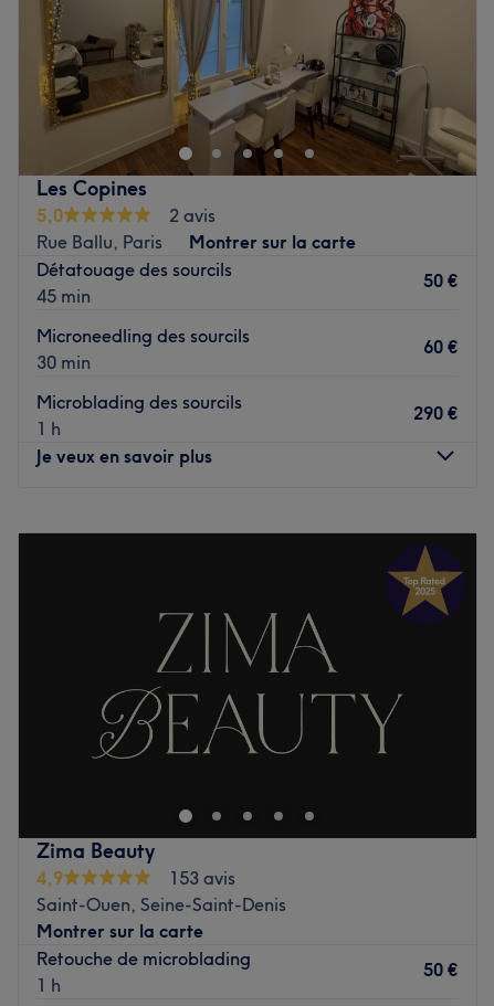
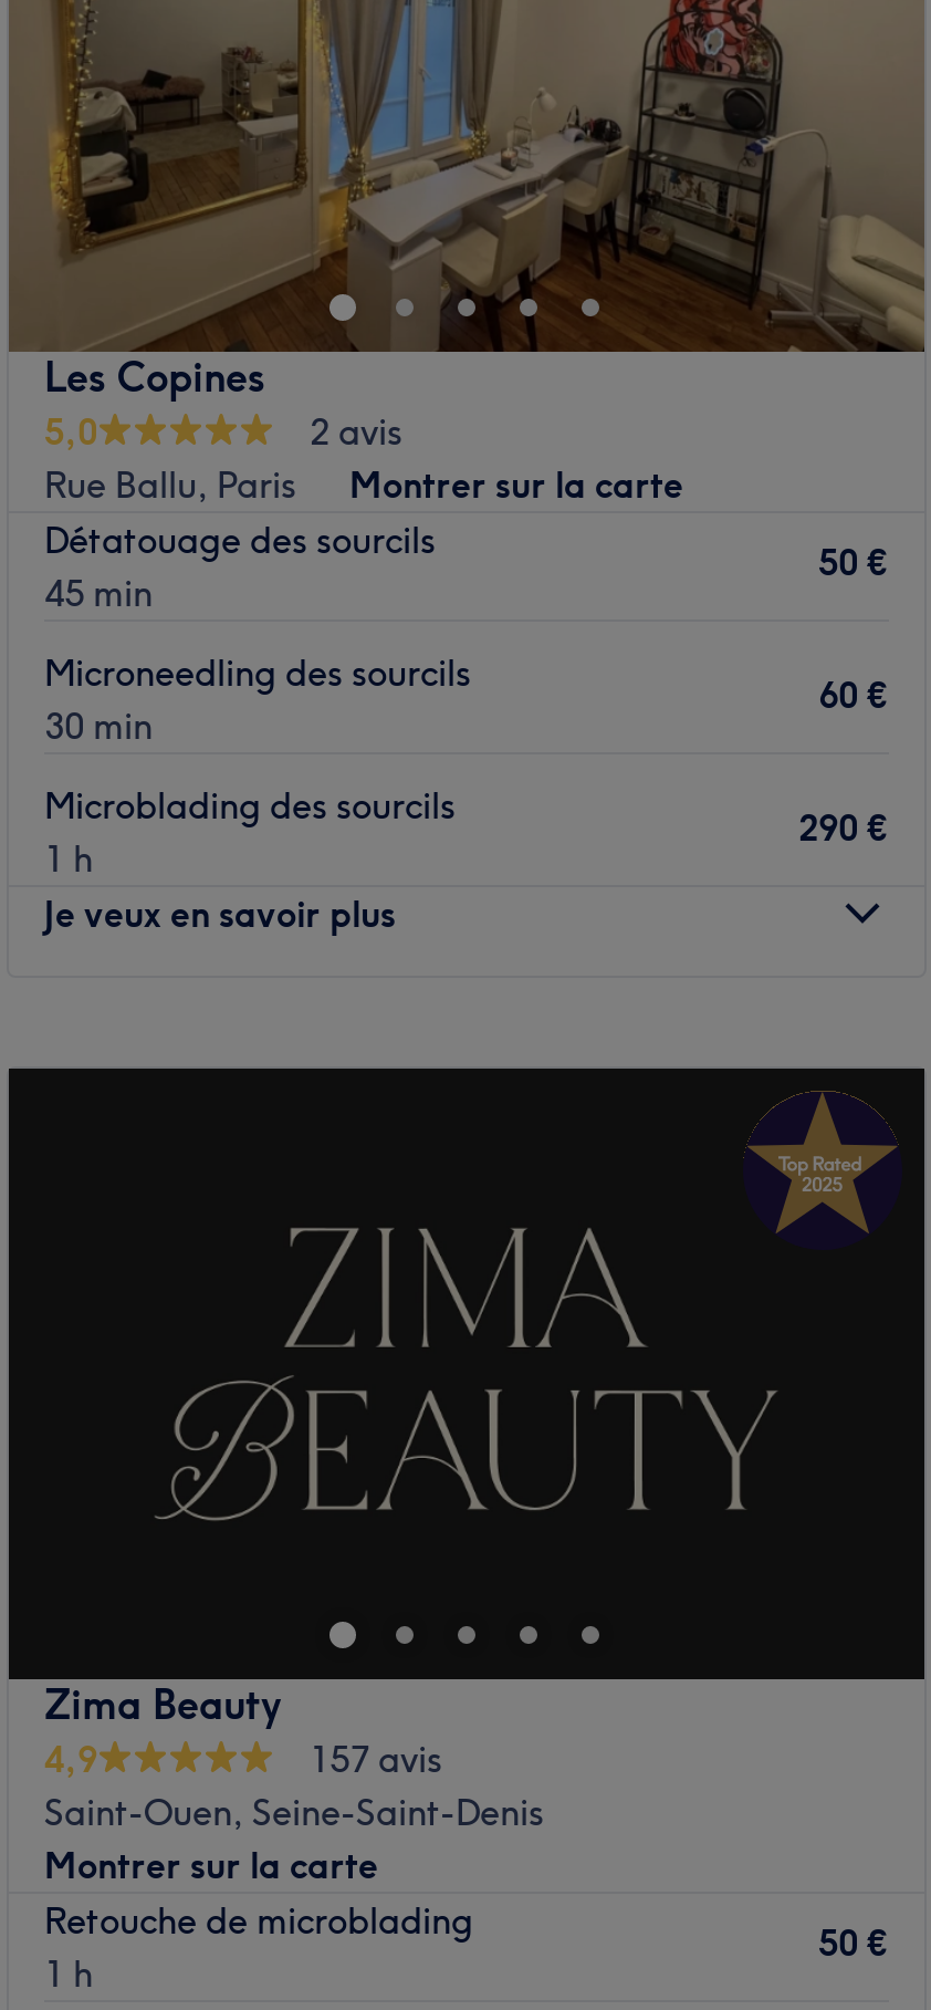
- 153 avis
+ 157 avis
